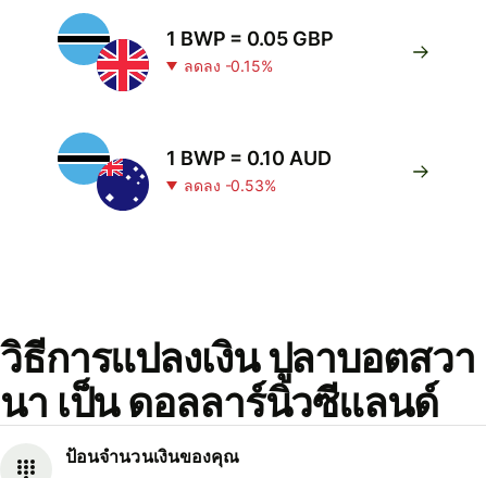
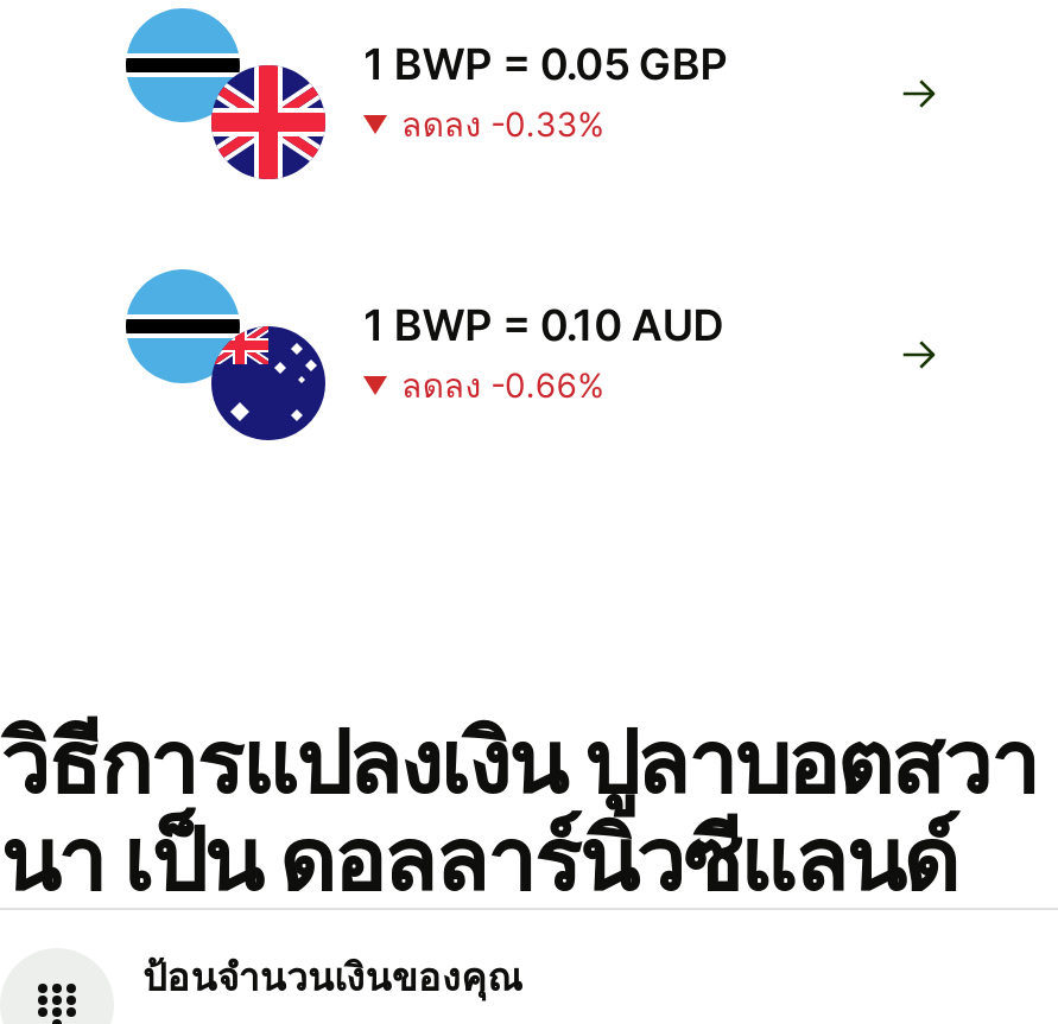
- ลดลง -0.15%
+ ลดลง -0.33%

- ลดลง -0.53%
+ ลดลง -0.66%
